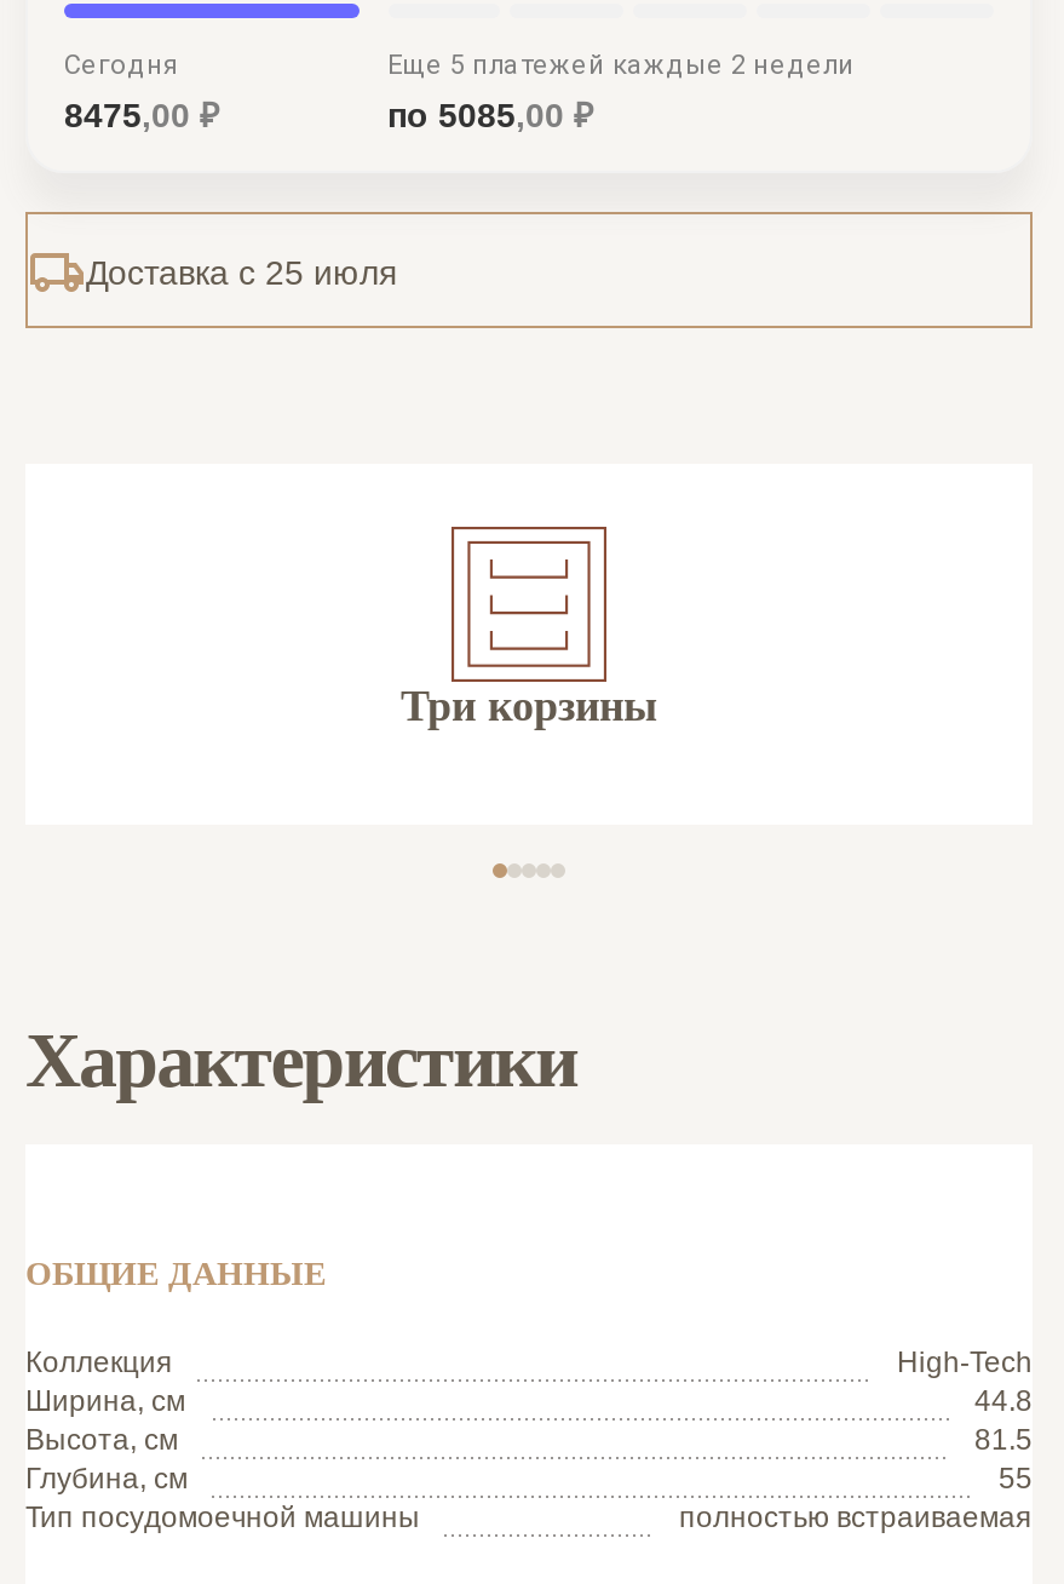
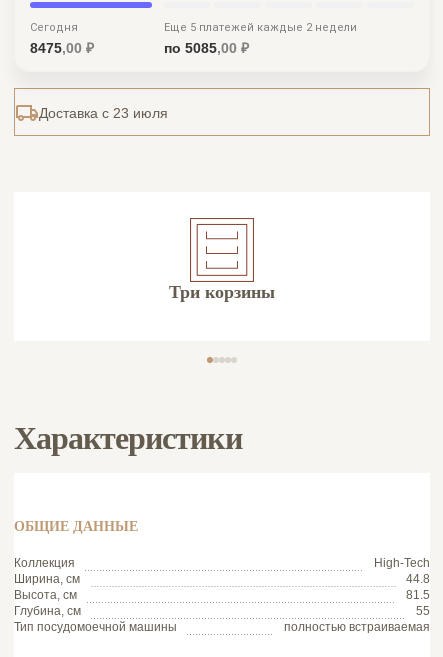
- Доставка с 25 июля
+ Доставка с 23 июля
